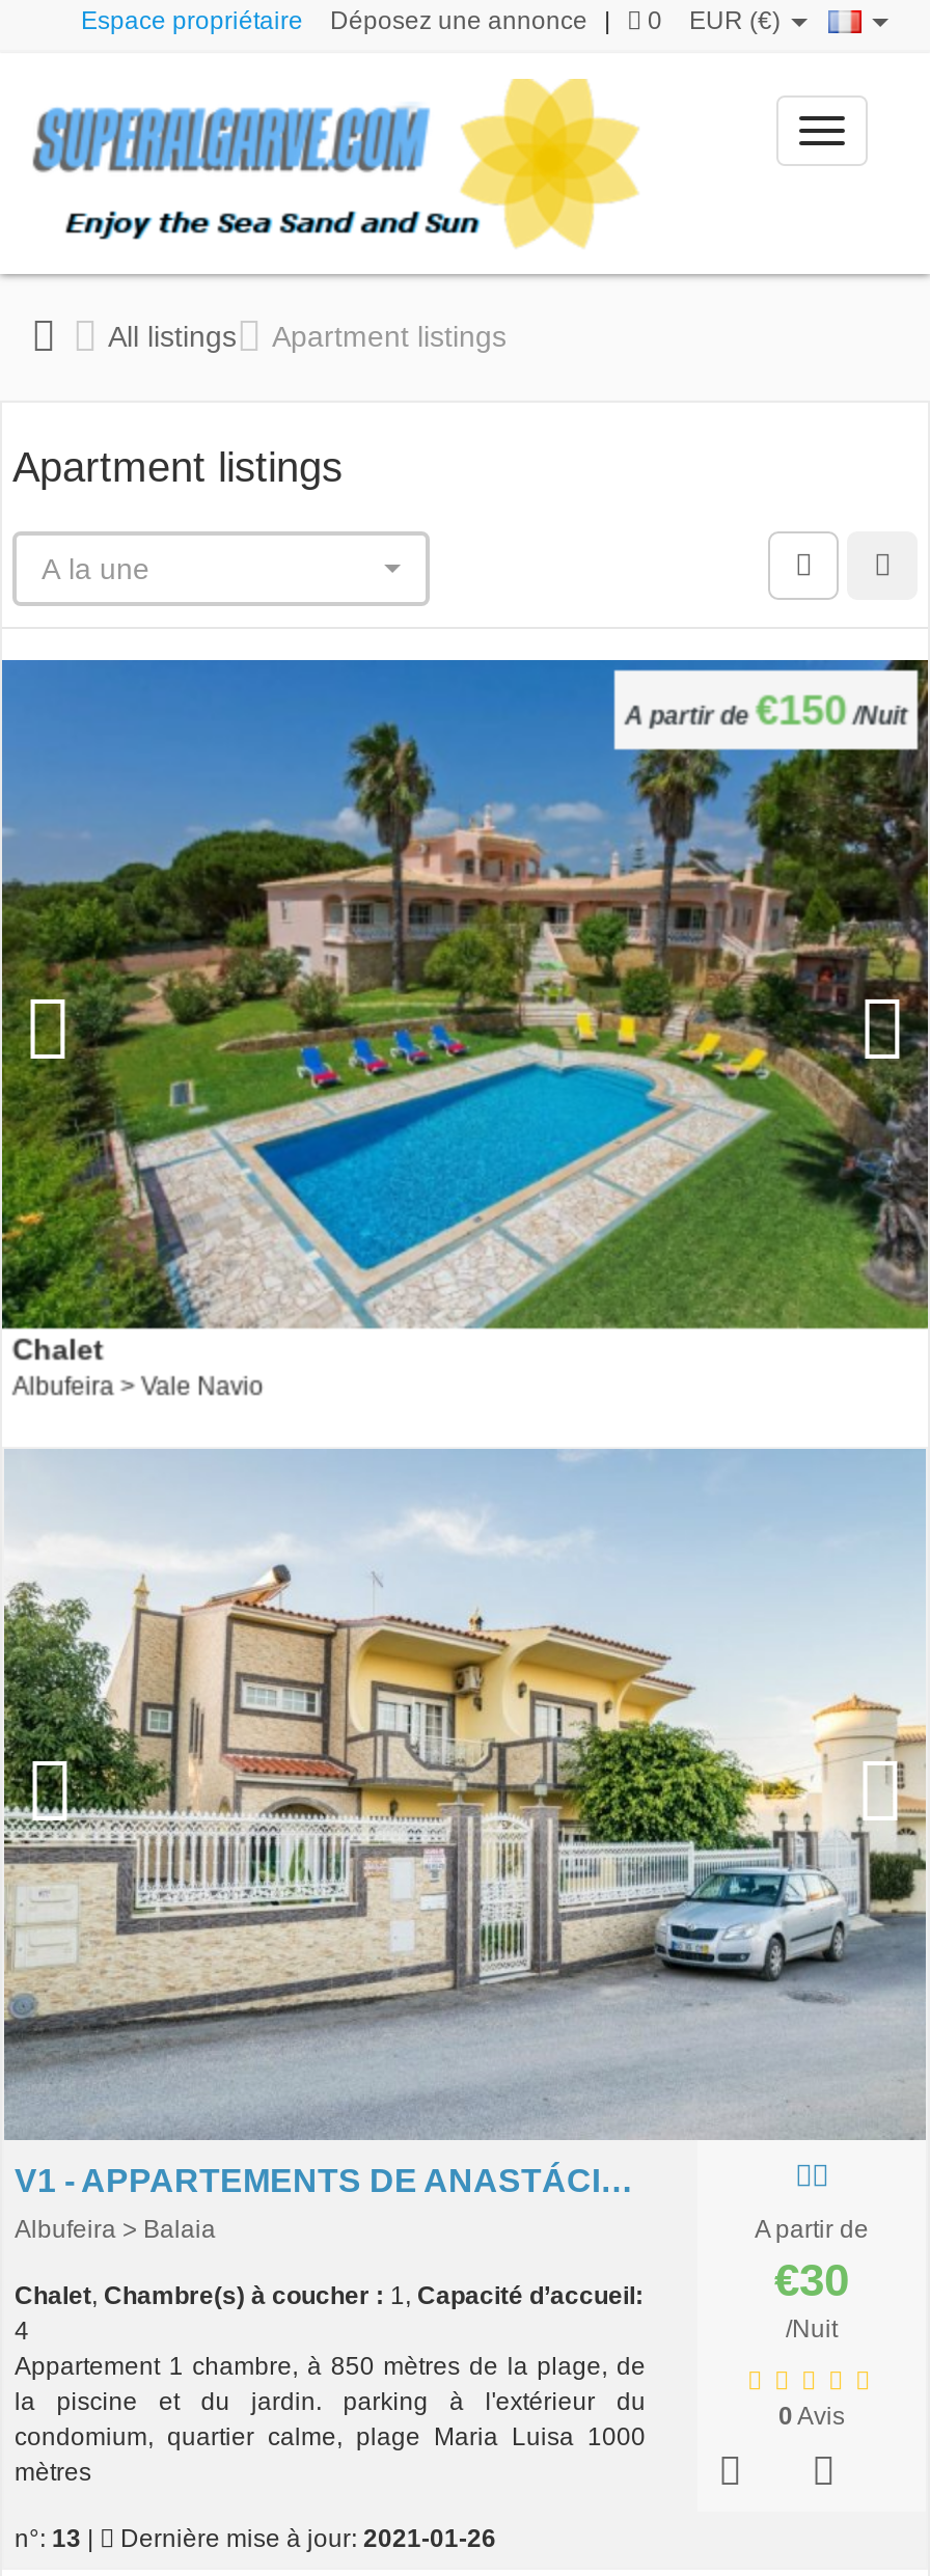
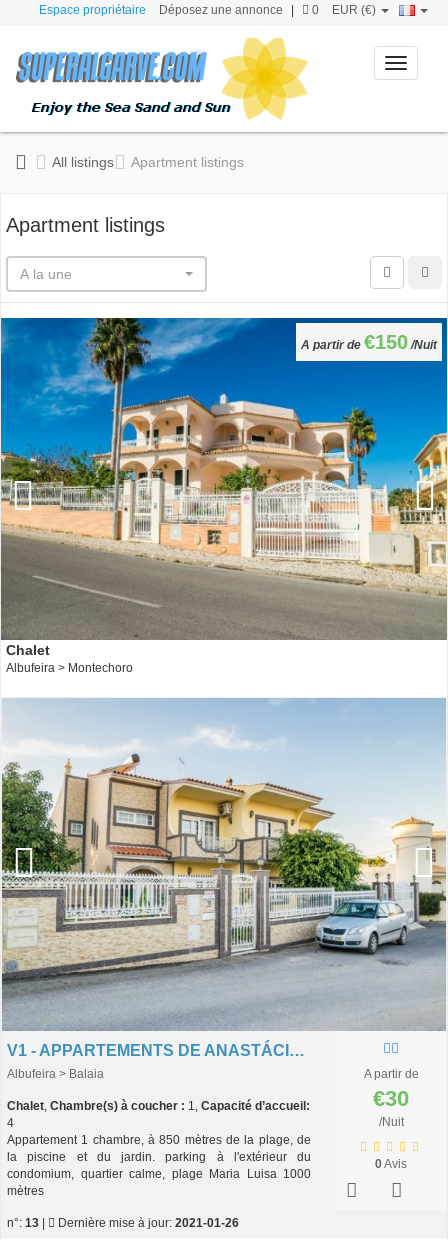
- [image]
+ [image]
